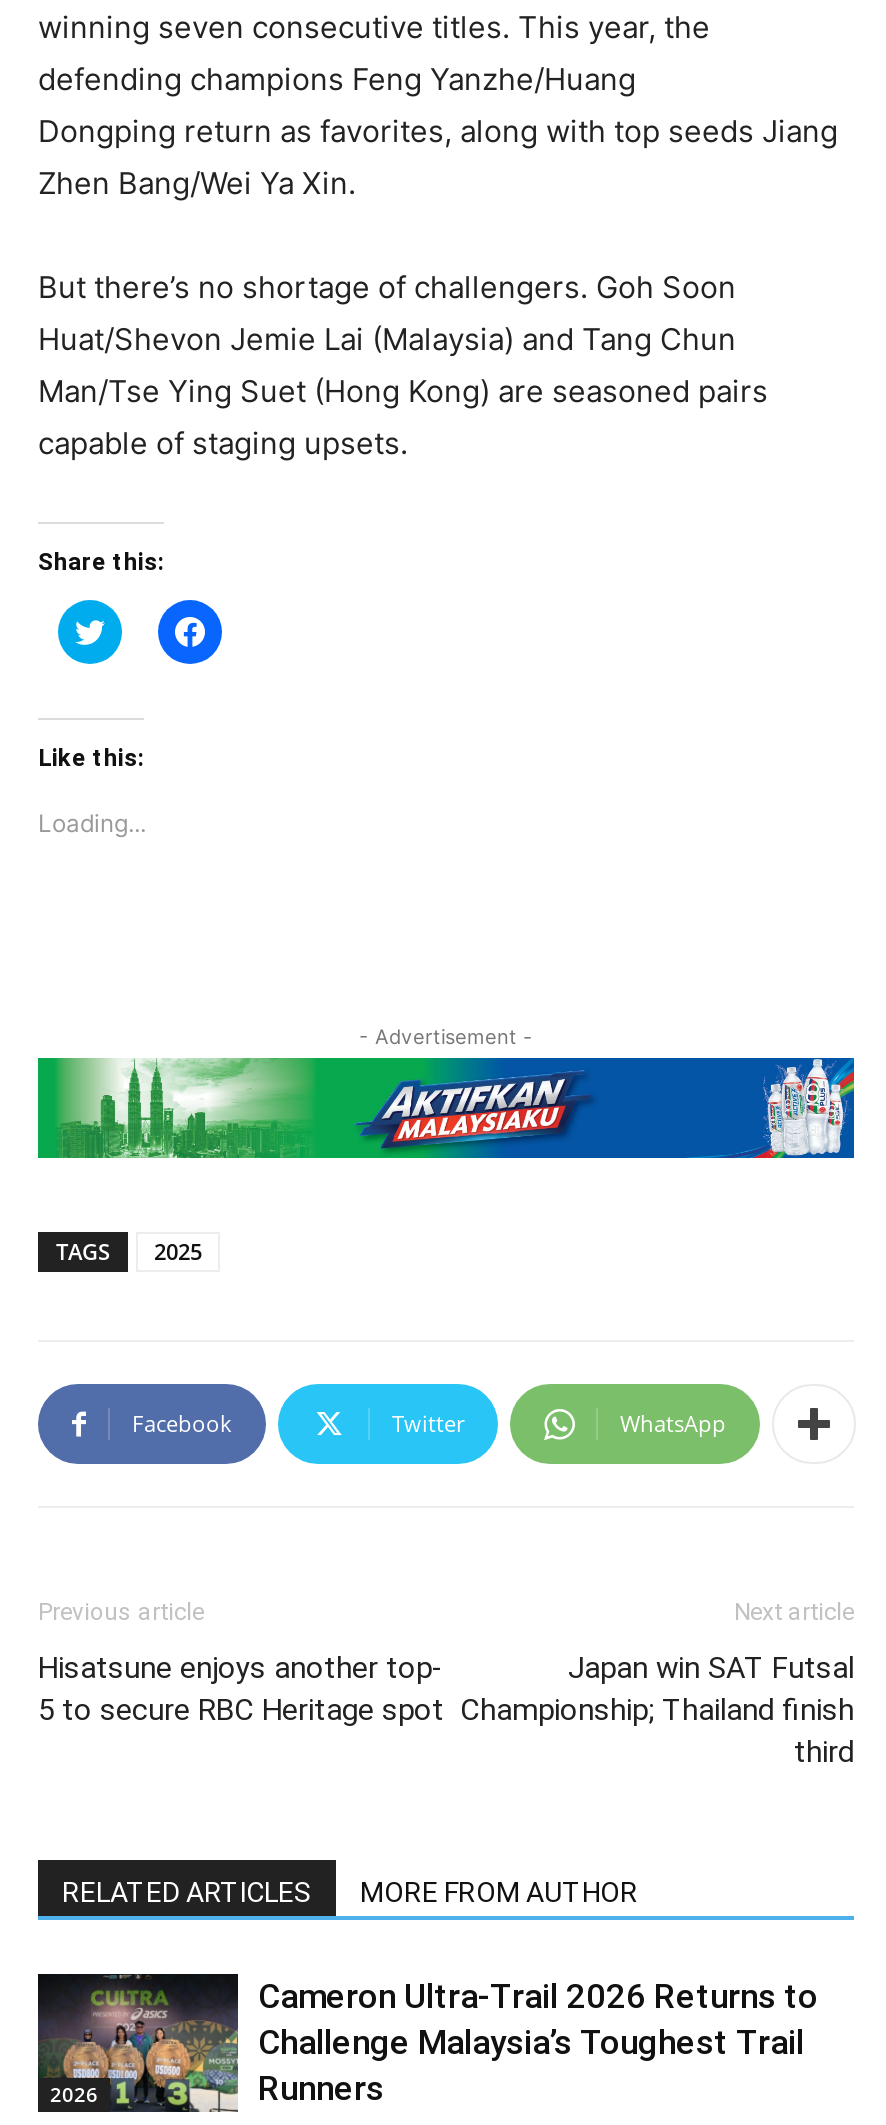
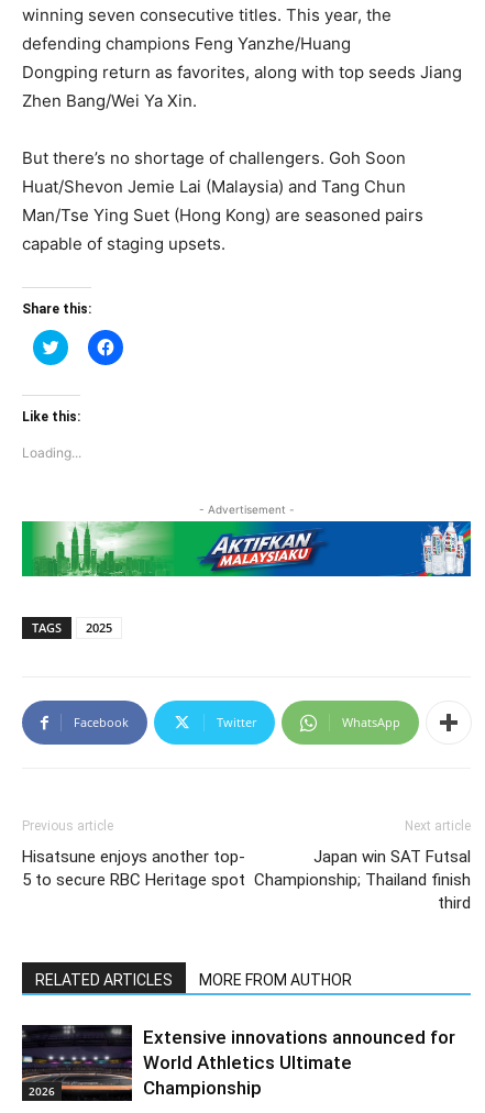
- [image]
- Cameron Ultra-Trail 2026 Returns to
- Challenge Malaysia’s Toughest Trail
- Runners
+ [image]
+ Extensive innovations announced for
+ World Athletics Ultimate
+ Championship
